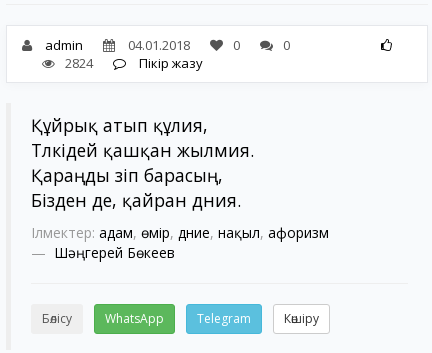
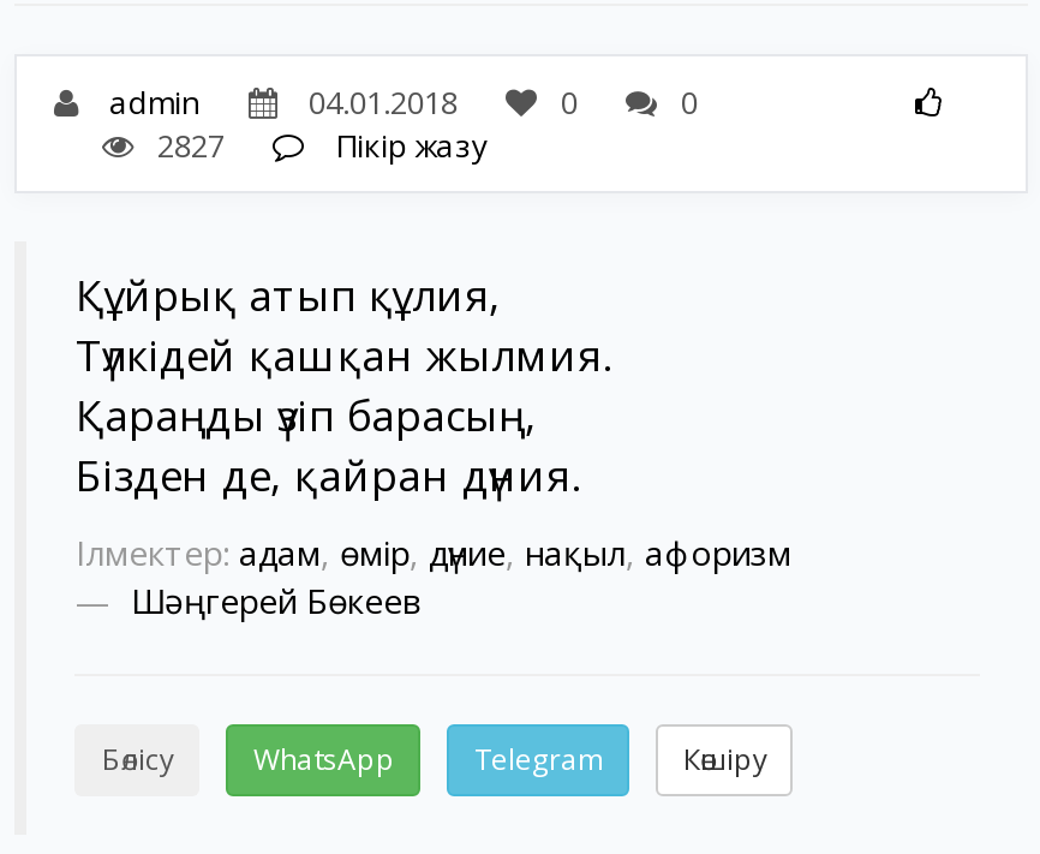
- 2824
+ 2827
